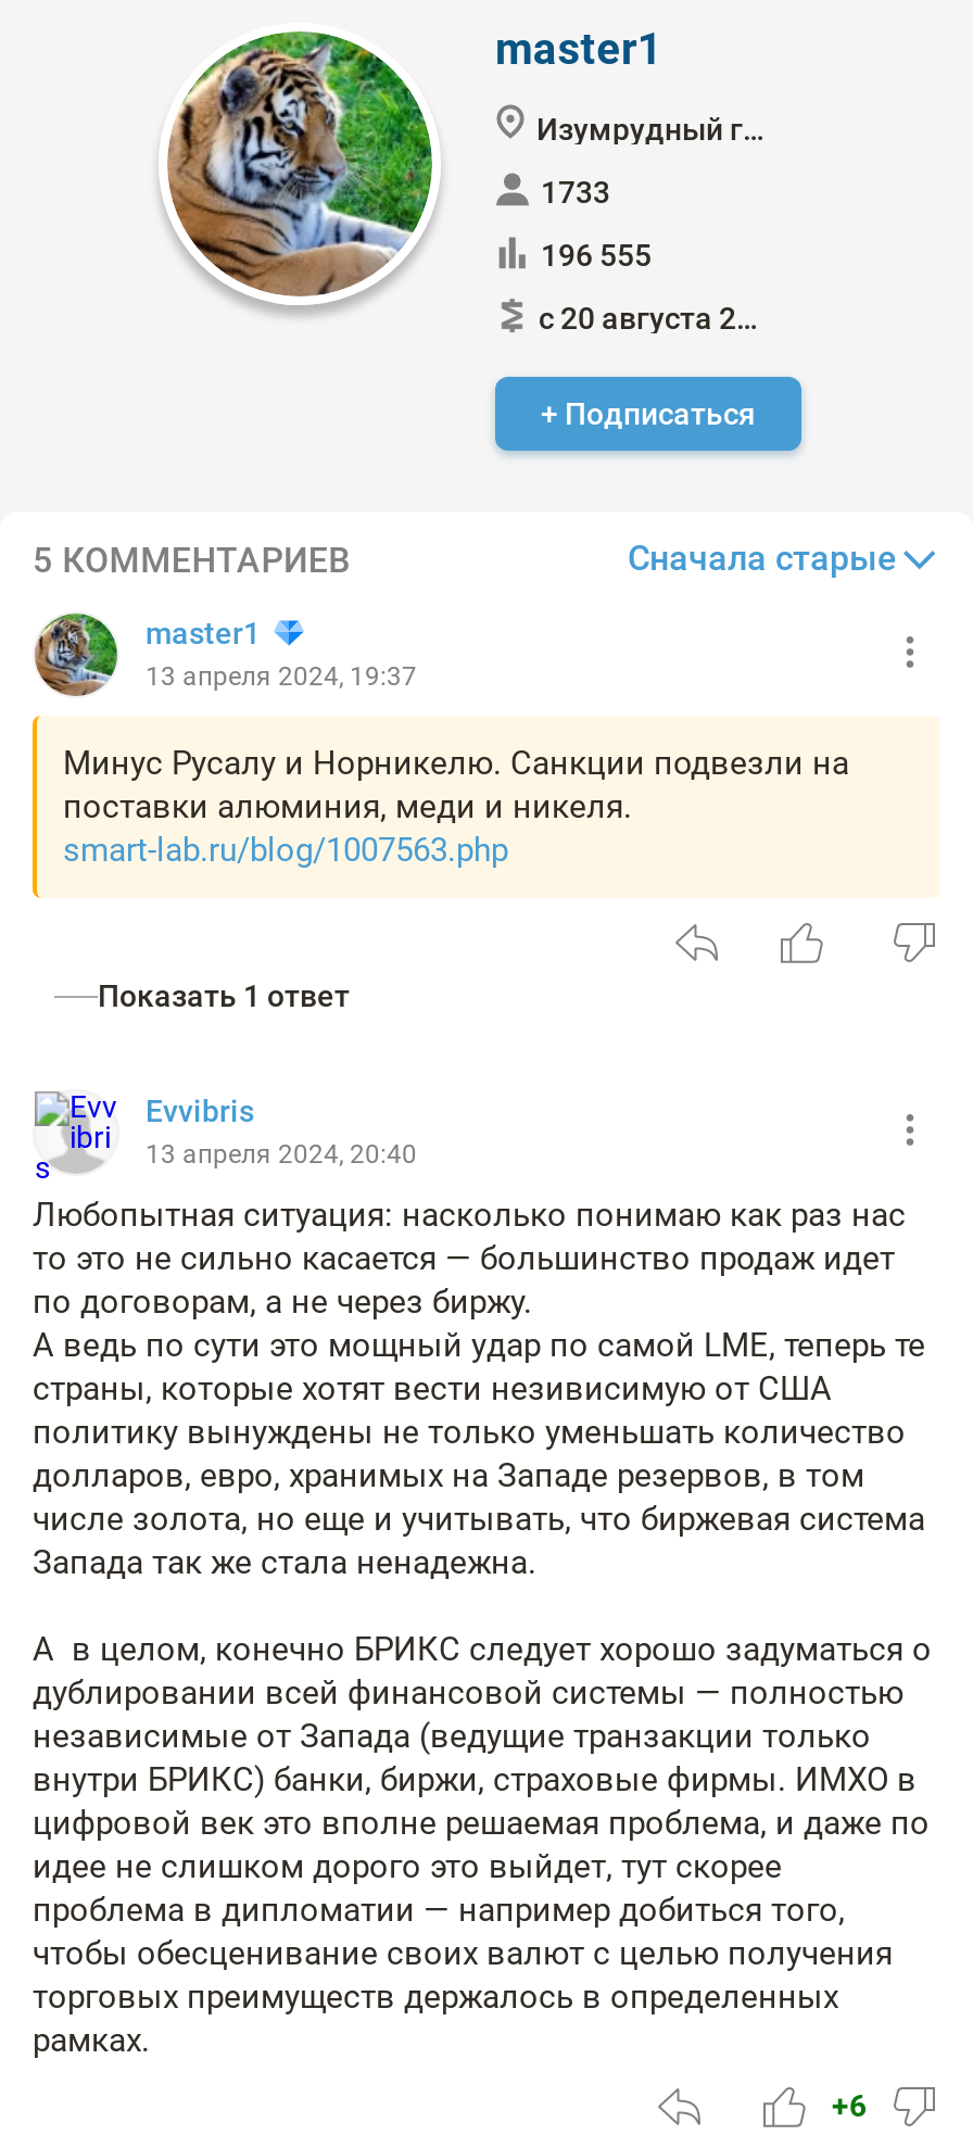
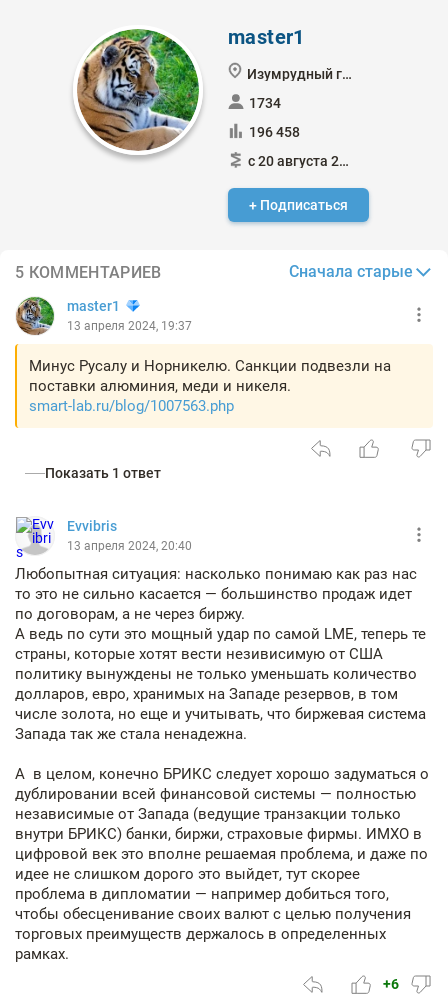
- 1733
+ 1734

- 196 555
+ 196 458
